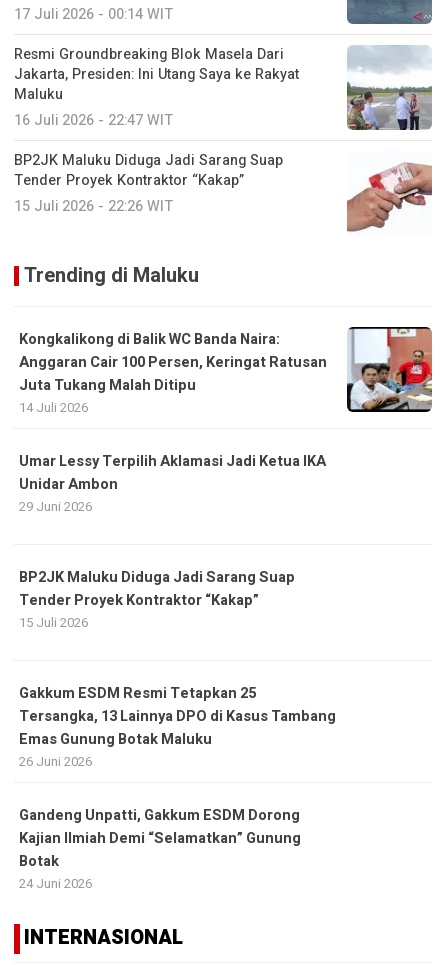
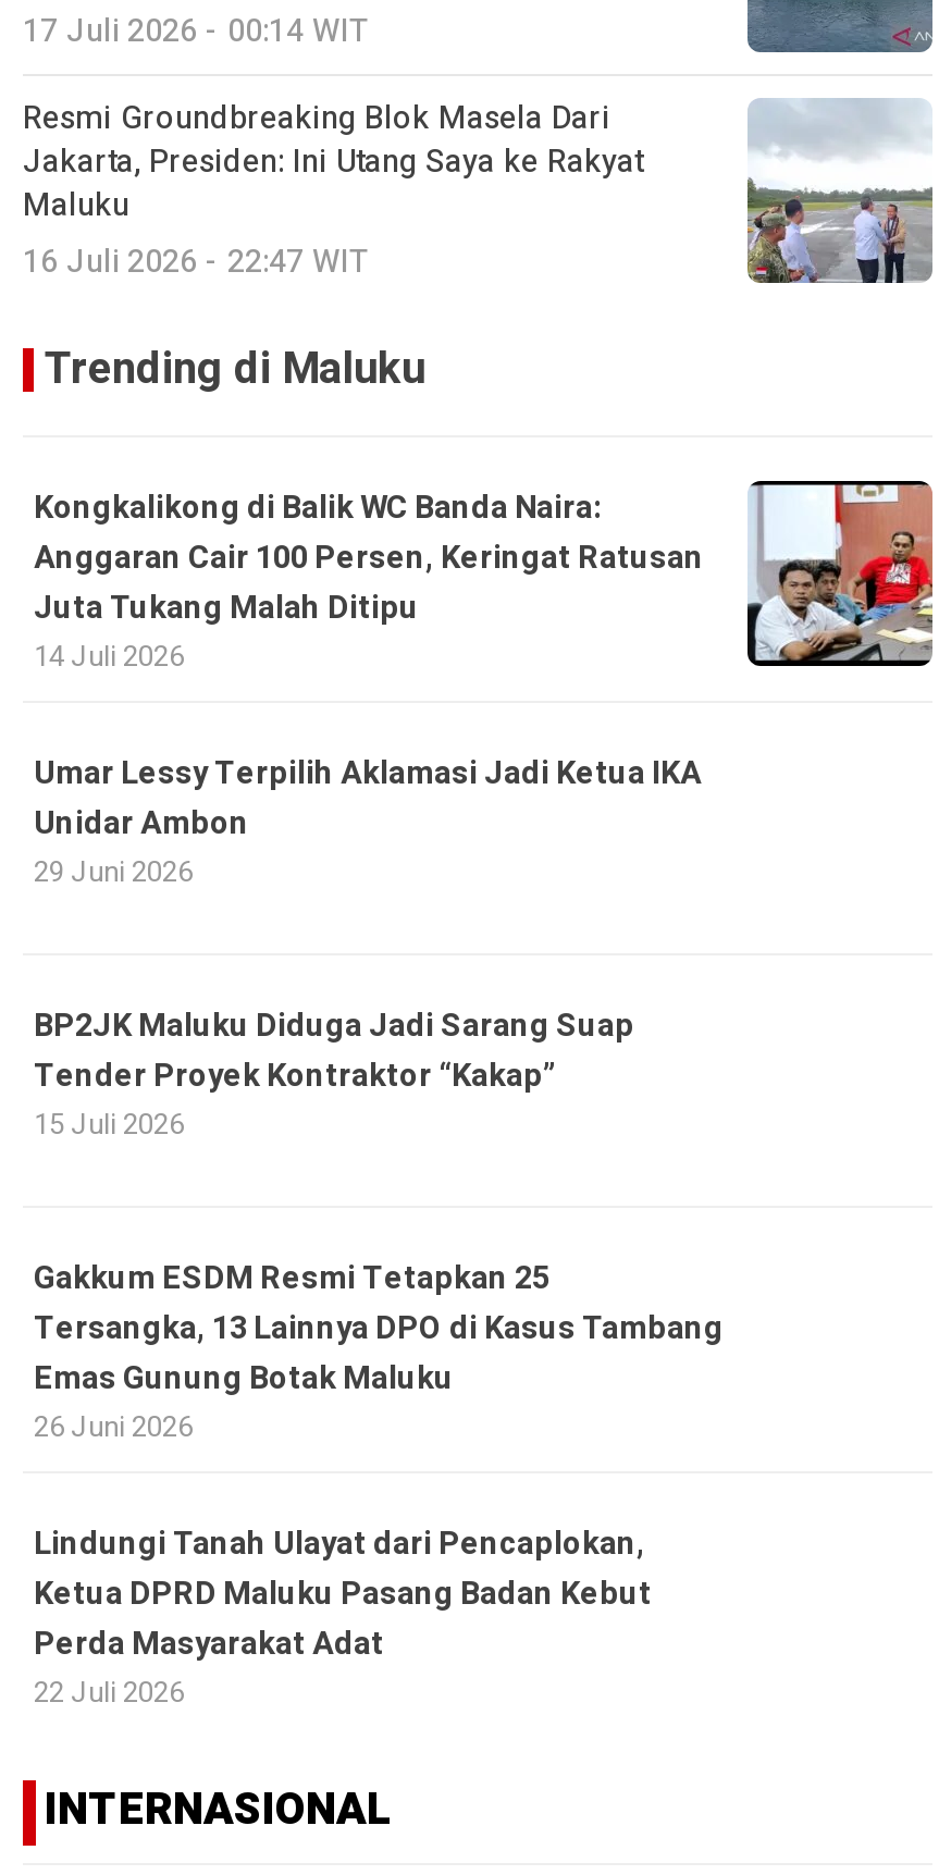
- BP2JK Maluku Diduga Jadi Sarang Suap
- Tender Proyek Kontraktor “Kakap”
- 15 Juli 2026 - 22:26 WIT

- [image]

- Gandeng Unpatti, Gakkum ESDM Dorong
- Kajian Ilmiah Demi “Selamatkan” Gunung
- Botak
- 24 Juni 2026
+ Lindungi Tanah Ulayat dari Pencaplokan,
+ Ketua DPRD Maluku Pasang Badan Kebut
+ Perda Masyarakat Adat
+ 22 Juli 2026
